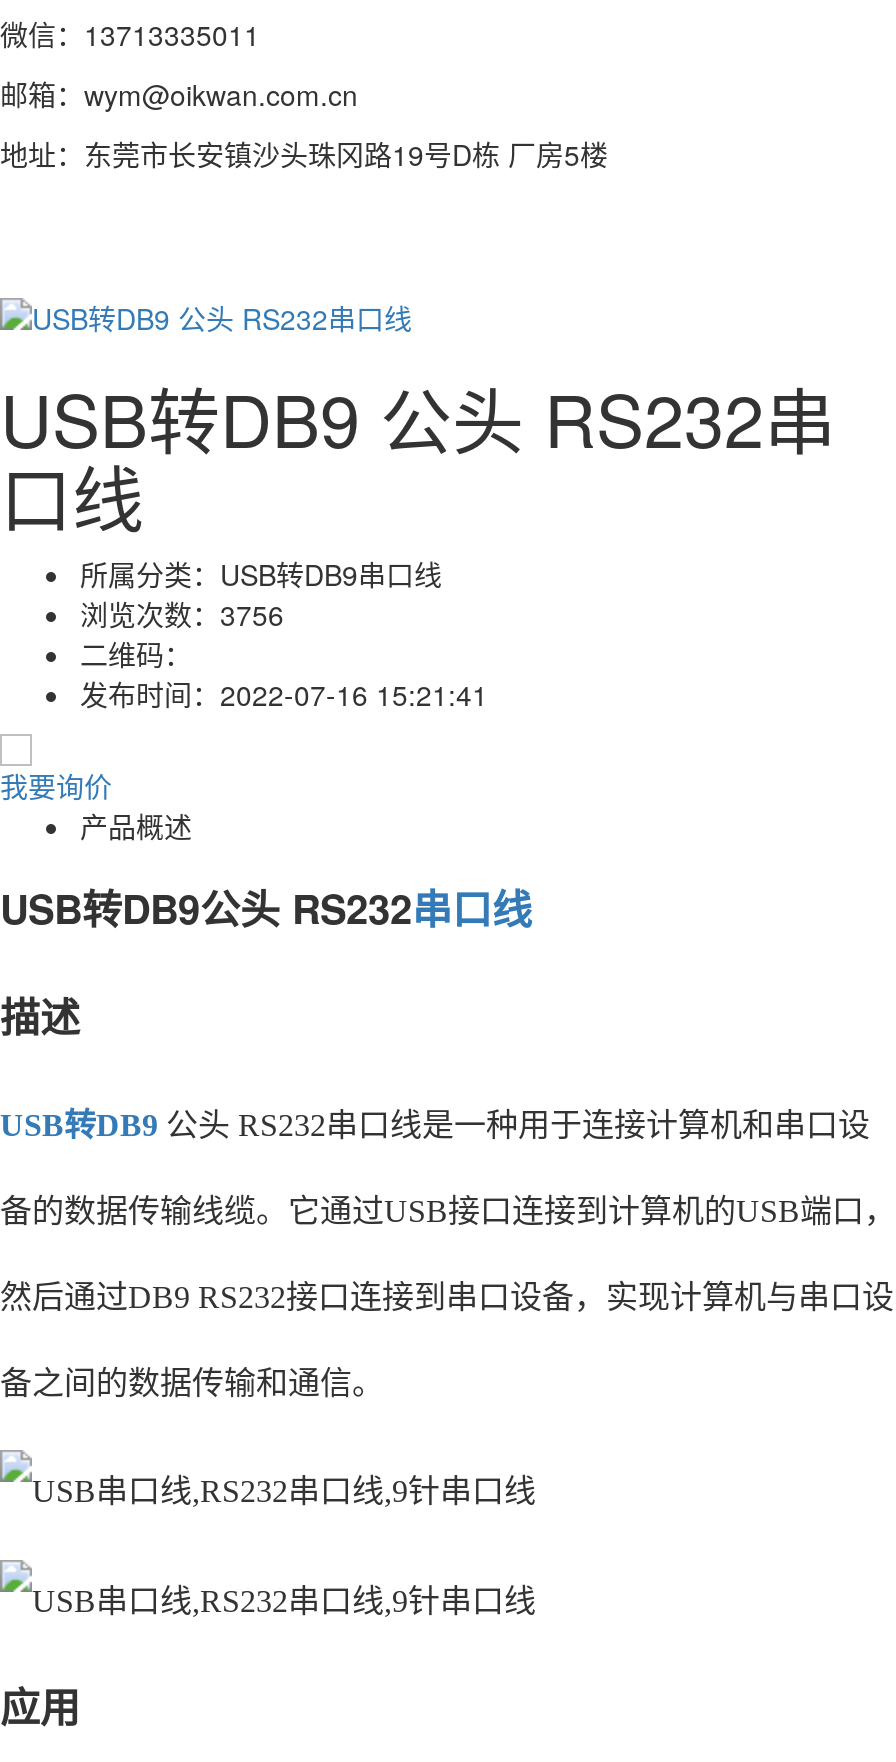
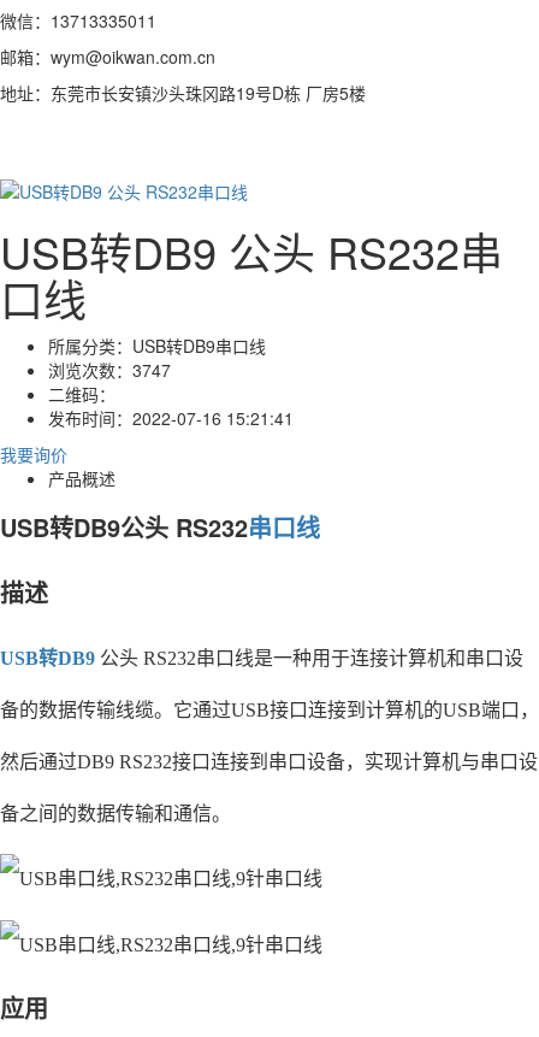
- 浏览次数：3756
+ 浏览次数：3747
